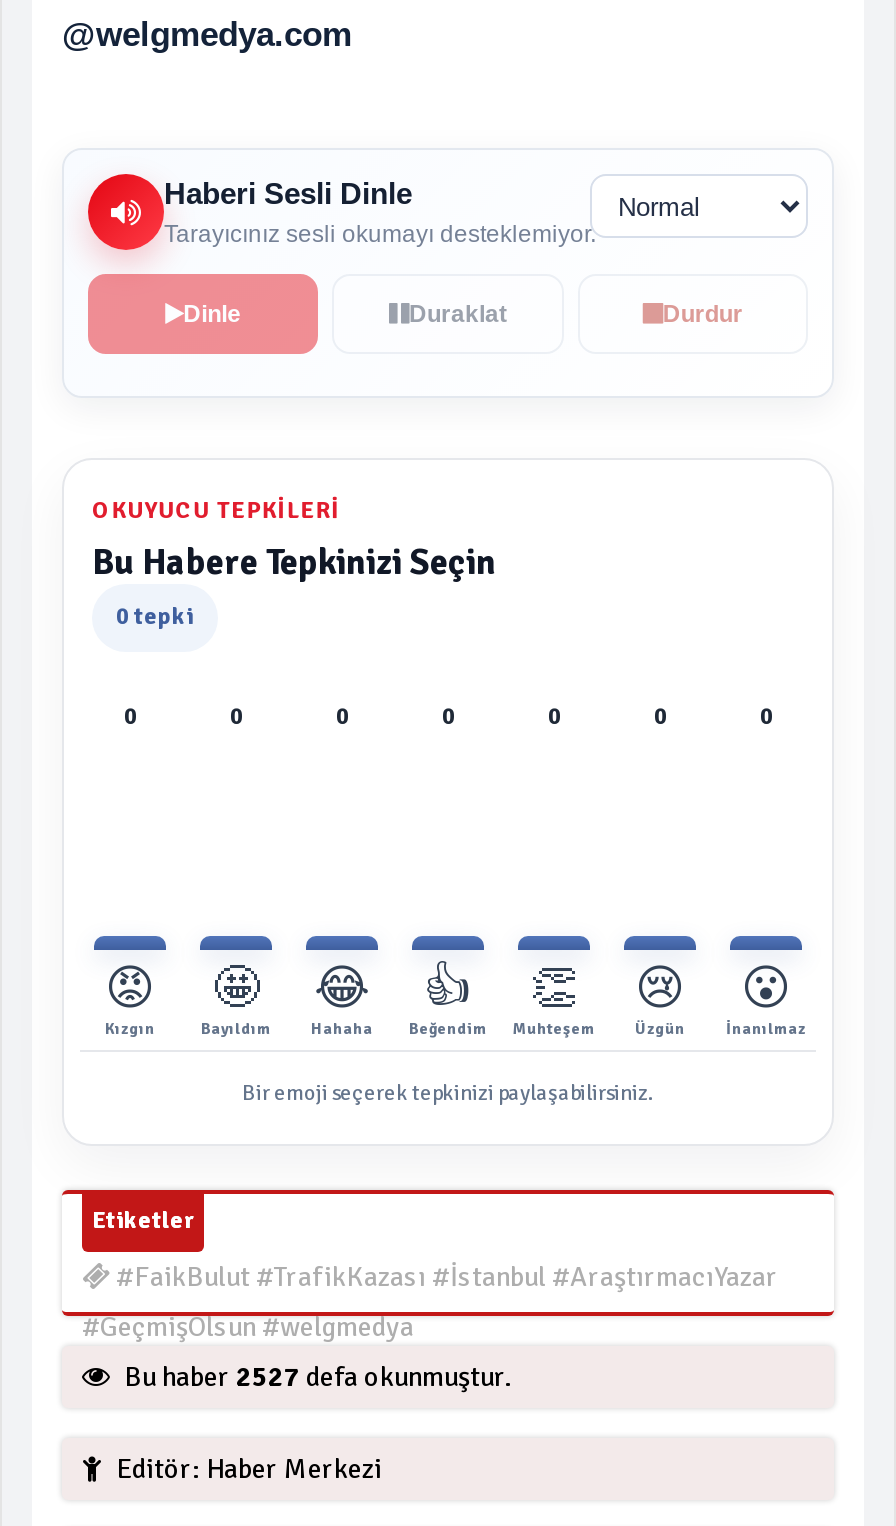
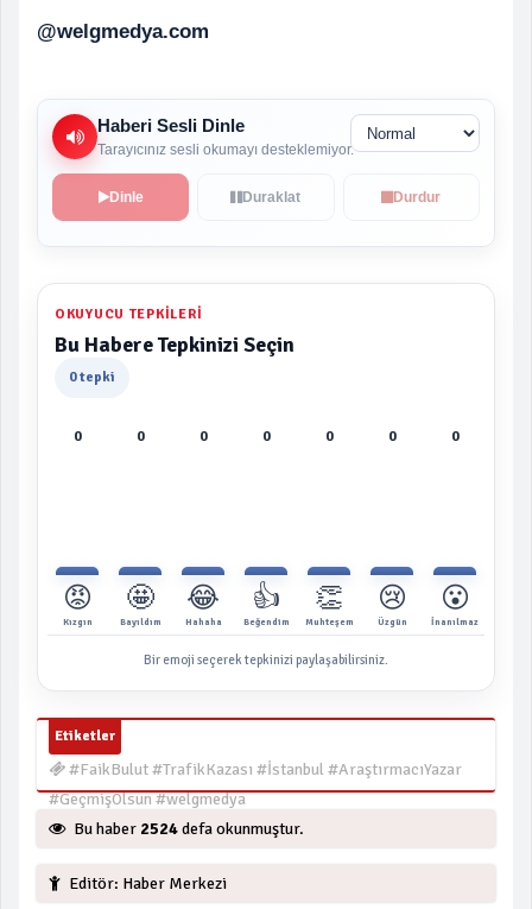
- Bu haber 2527 defa okunmuştur.
+ Bu haber 2524 defa okunmuştur.
